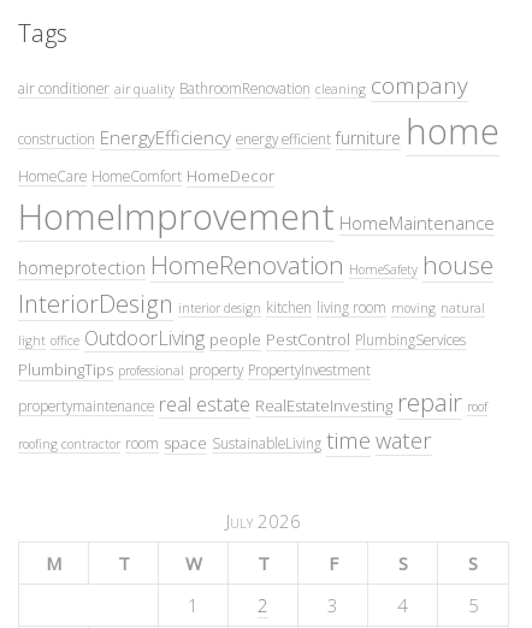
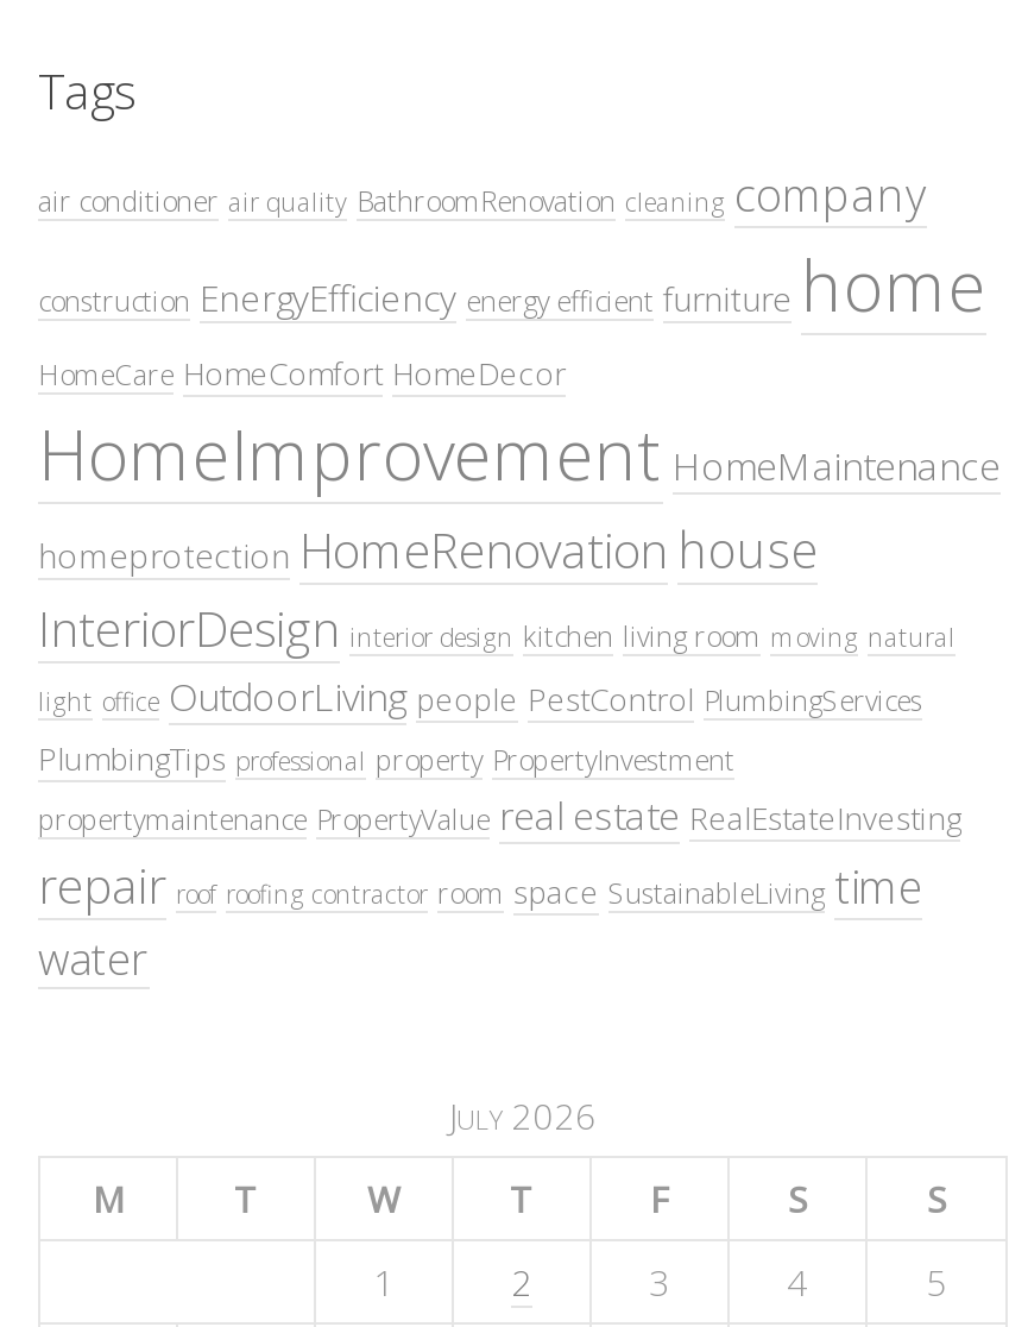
- homeprotection HomeRenovation HomeSafety house
+ homeprotection HomeRenovation house

- propertymaintenance real estate RealEstateInvesting repair roof
- roofing contractor room space SustainableLiving time water
+ propertymaintenance PropertyValue real estate RealEstateInvesting
+ repair roof roofing contractor room space SustainableLiving time
+ water
